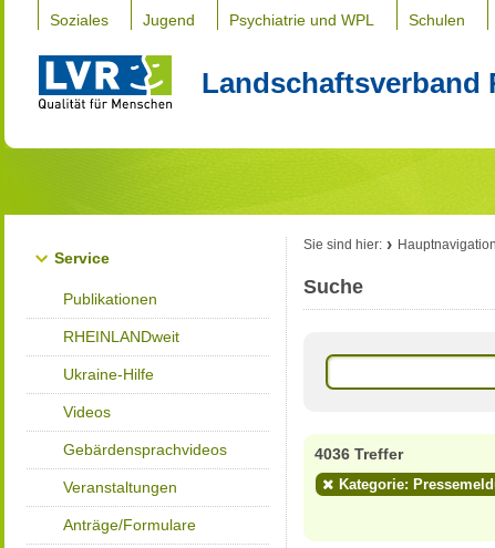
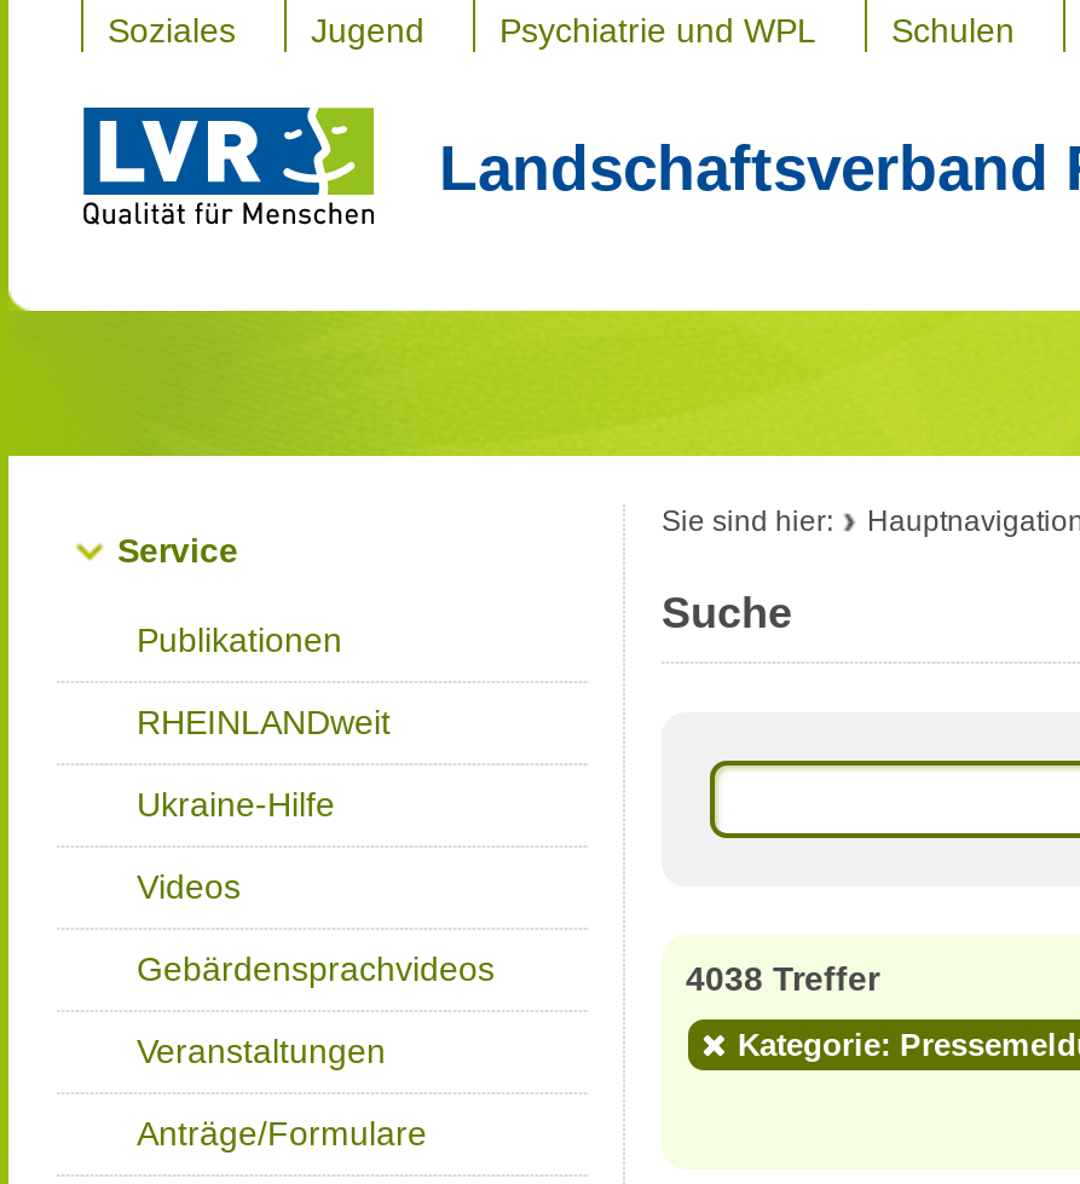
- 4036 Treffer
+ 4038 Treffer
